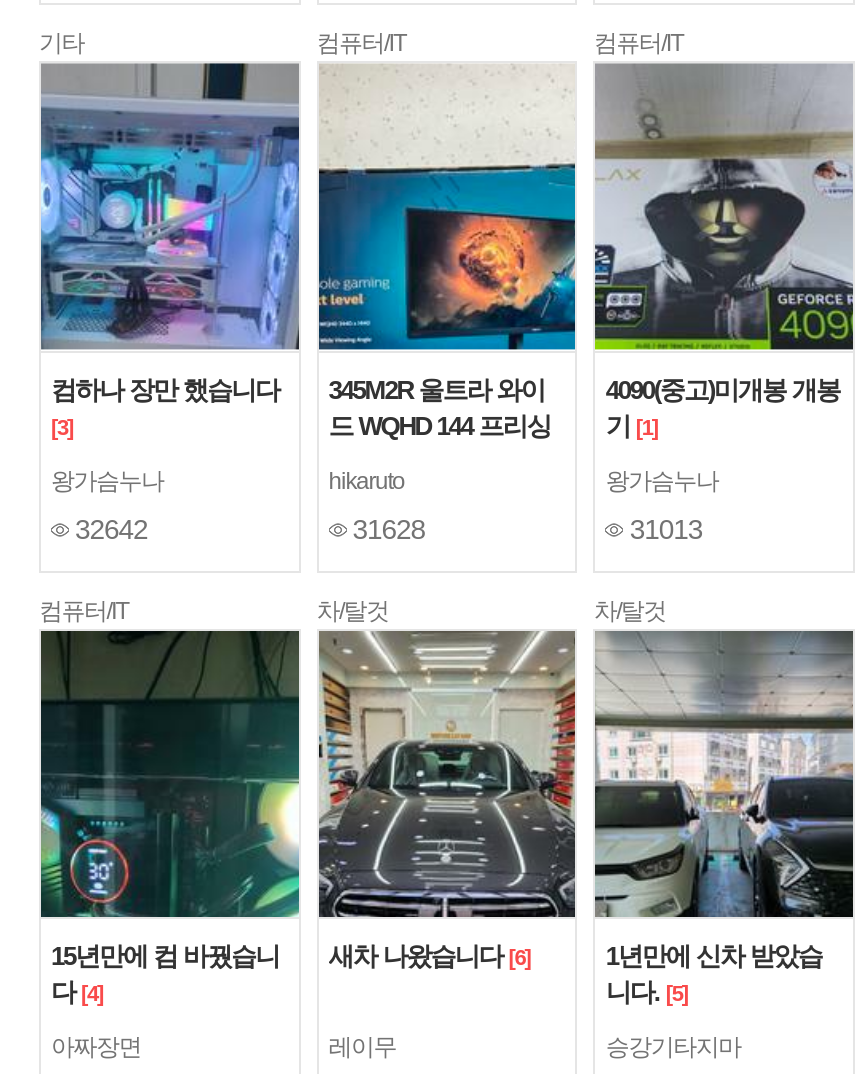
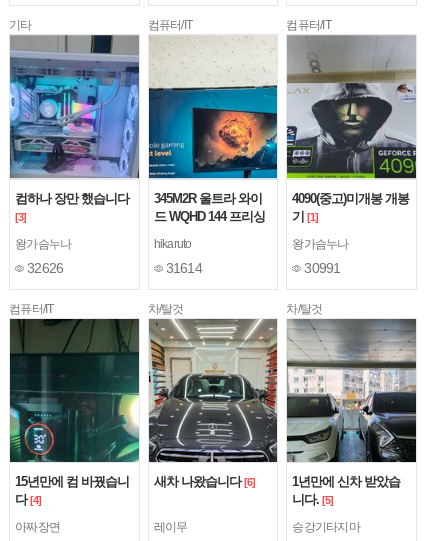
- 32642
+ 32626

- 31628
+ 31614

- 31013
+ 30991
